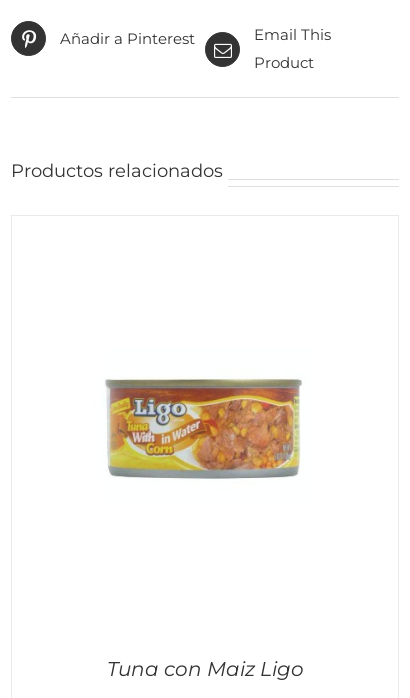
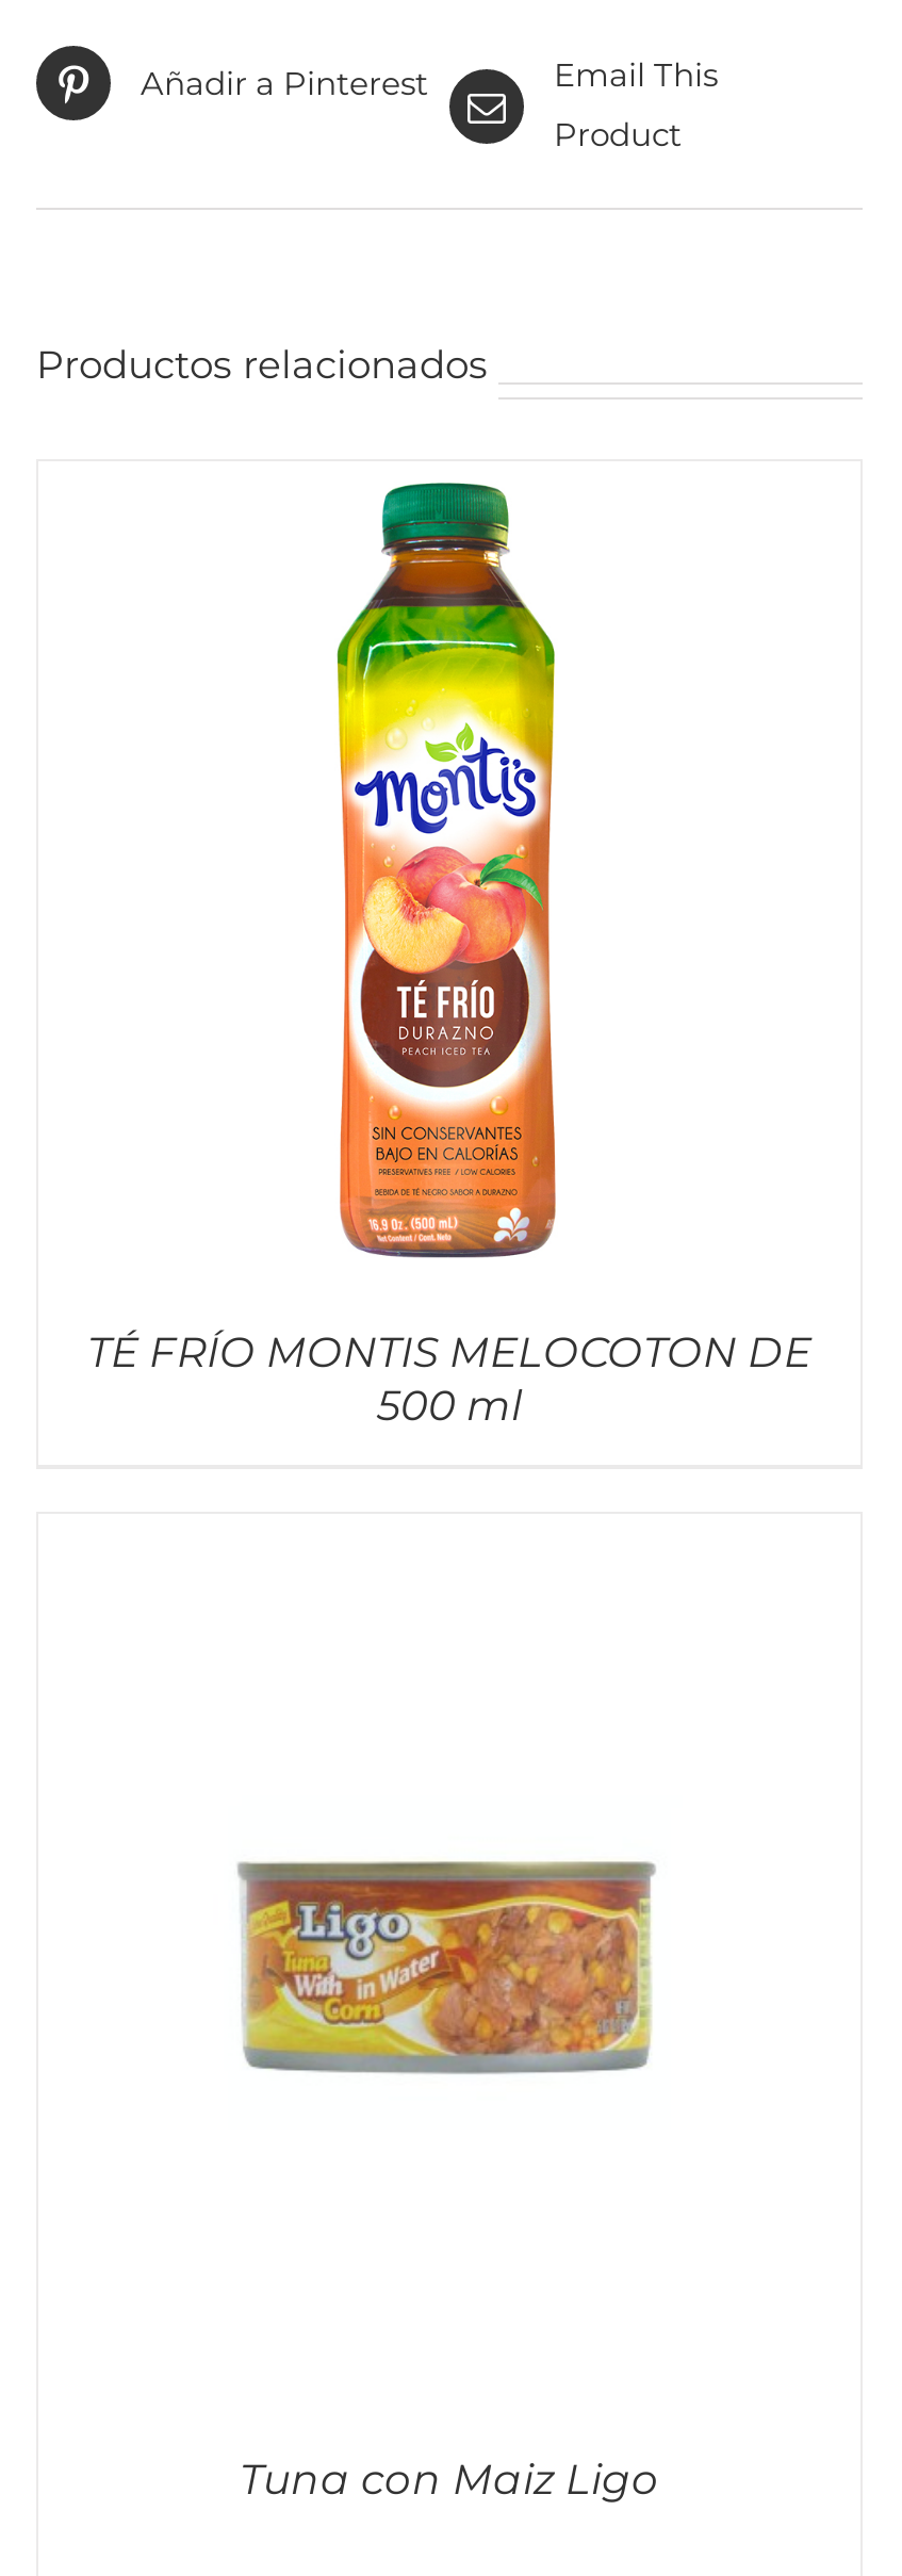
+ [image]
+ TÉ FRÍO MONTIS MELOCOTON DE
+ 500 ml
